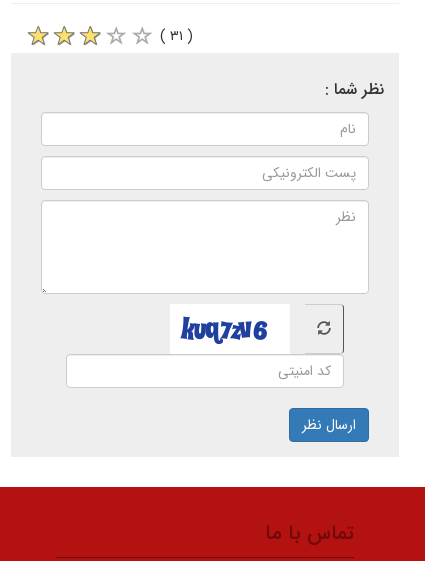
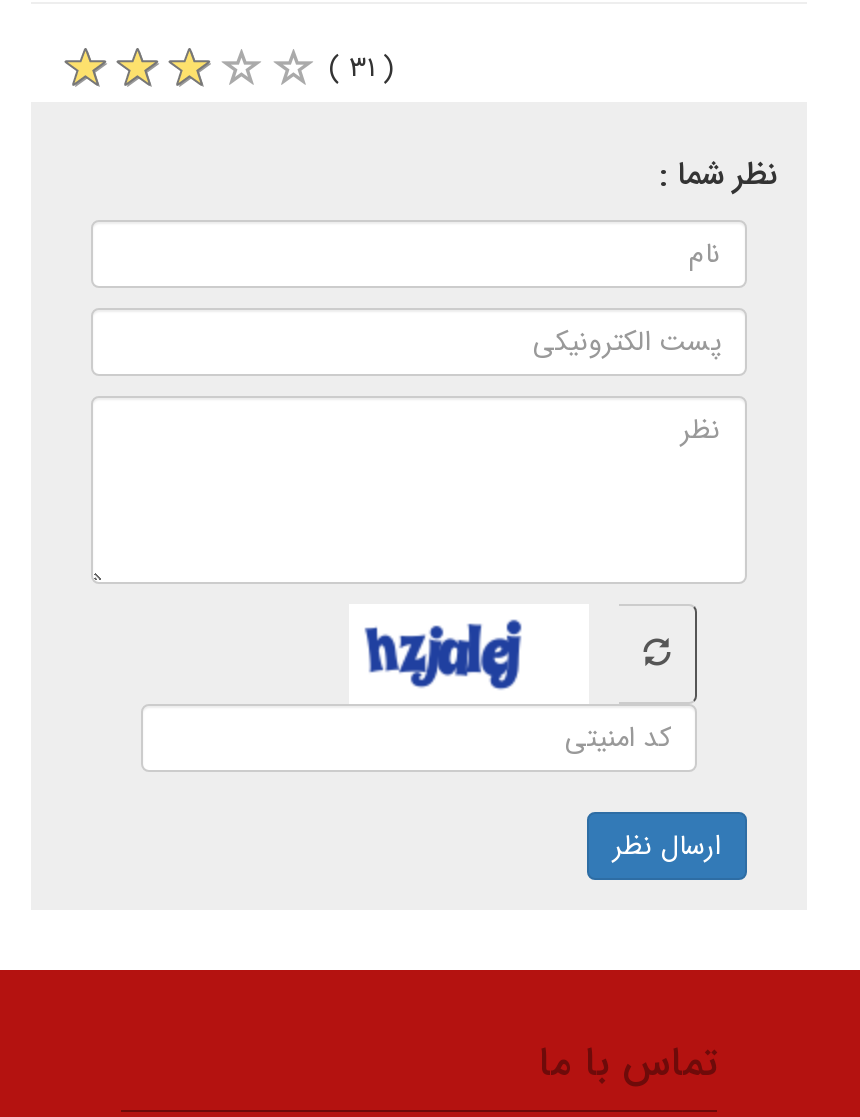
- [image]
+ [image]
